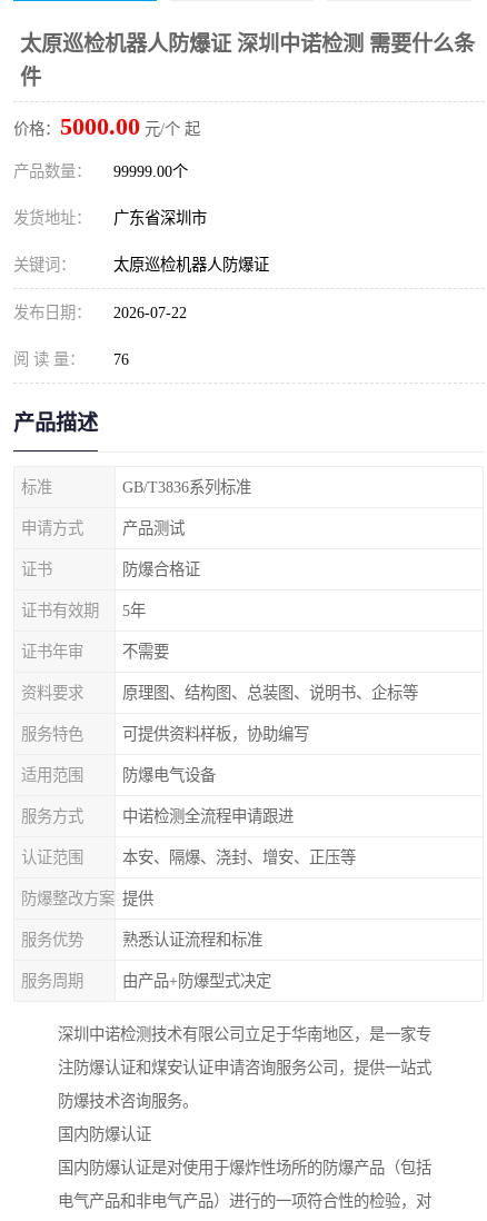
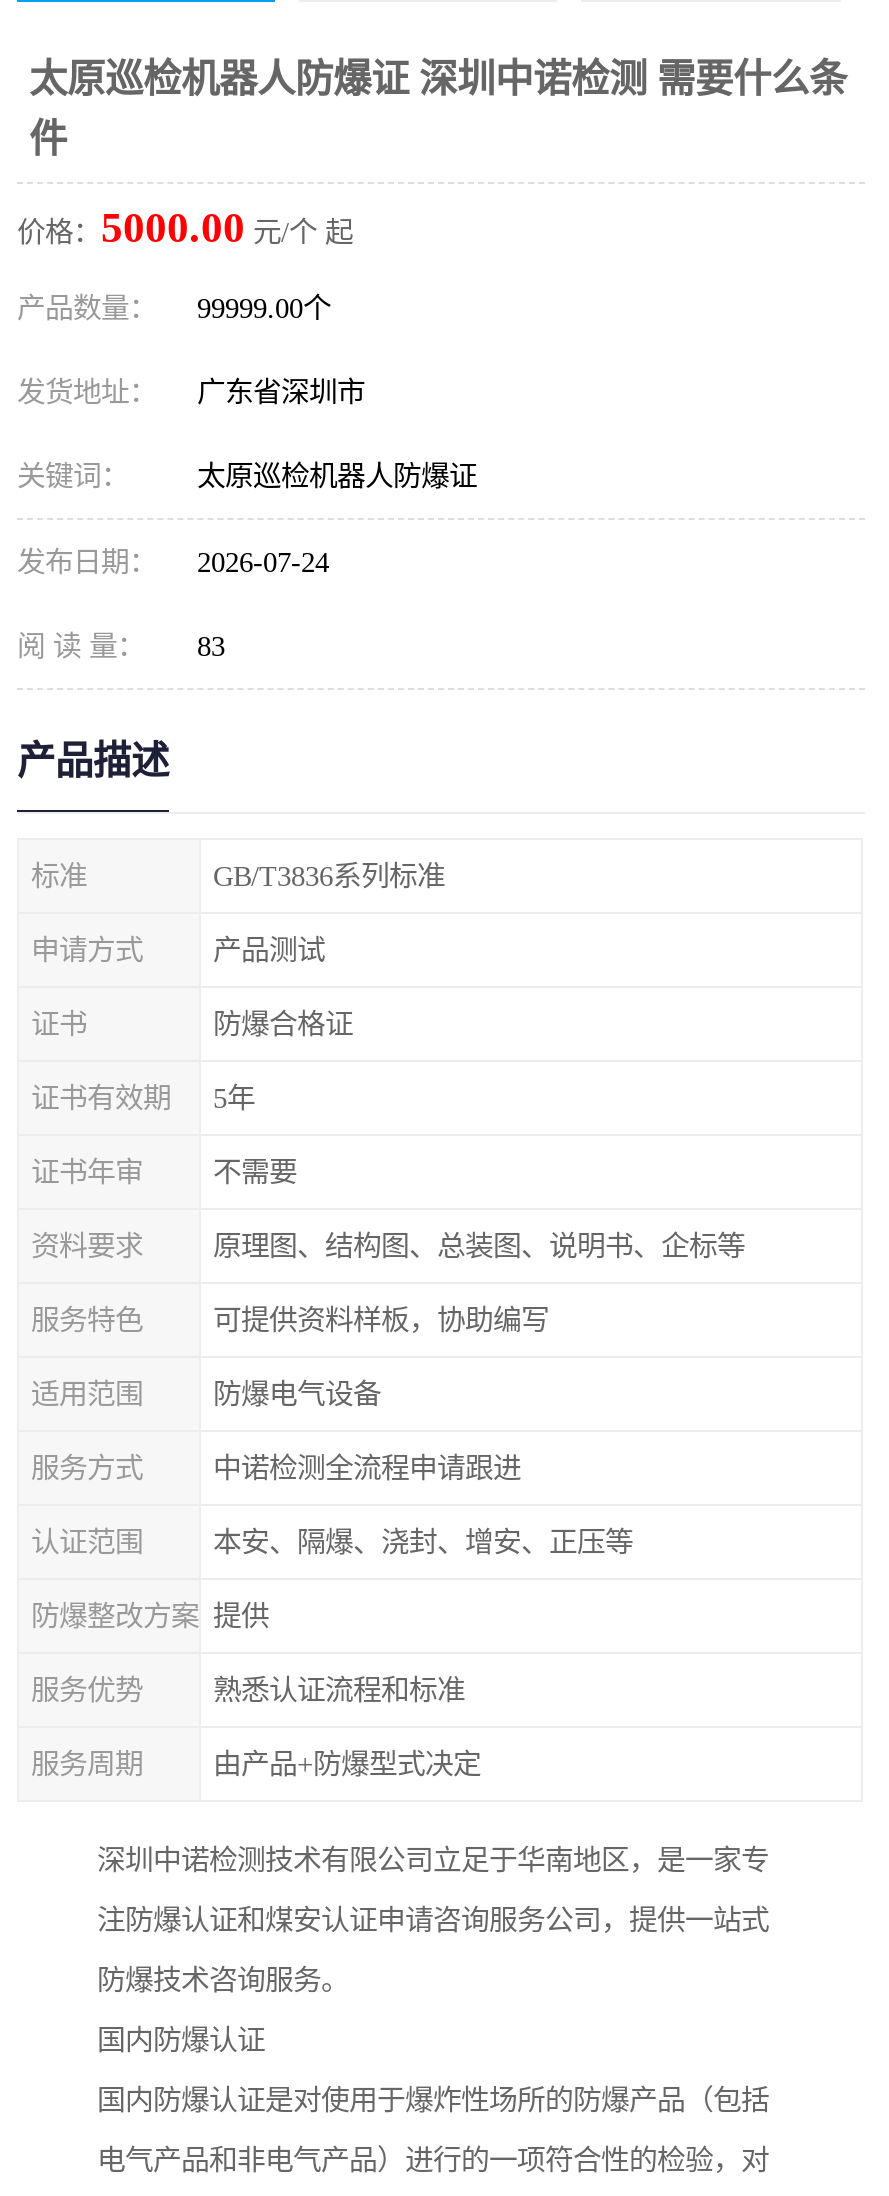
- 发布日期： 2026-07-22
+ 发布日期： 2026-07-24

- 阅 读 量： 76
+ 阅 读 量： 83
